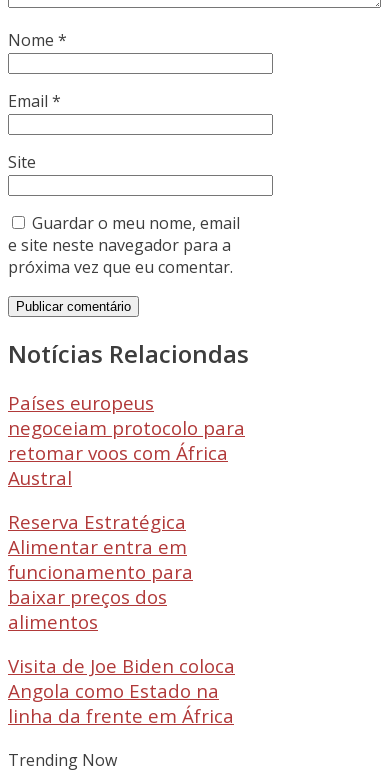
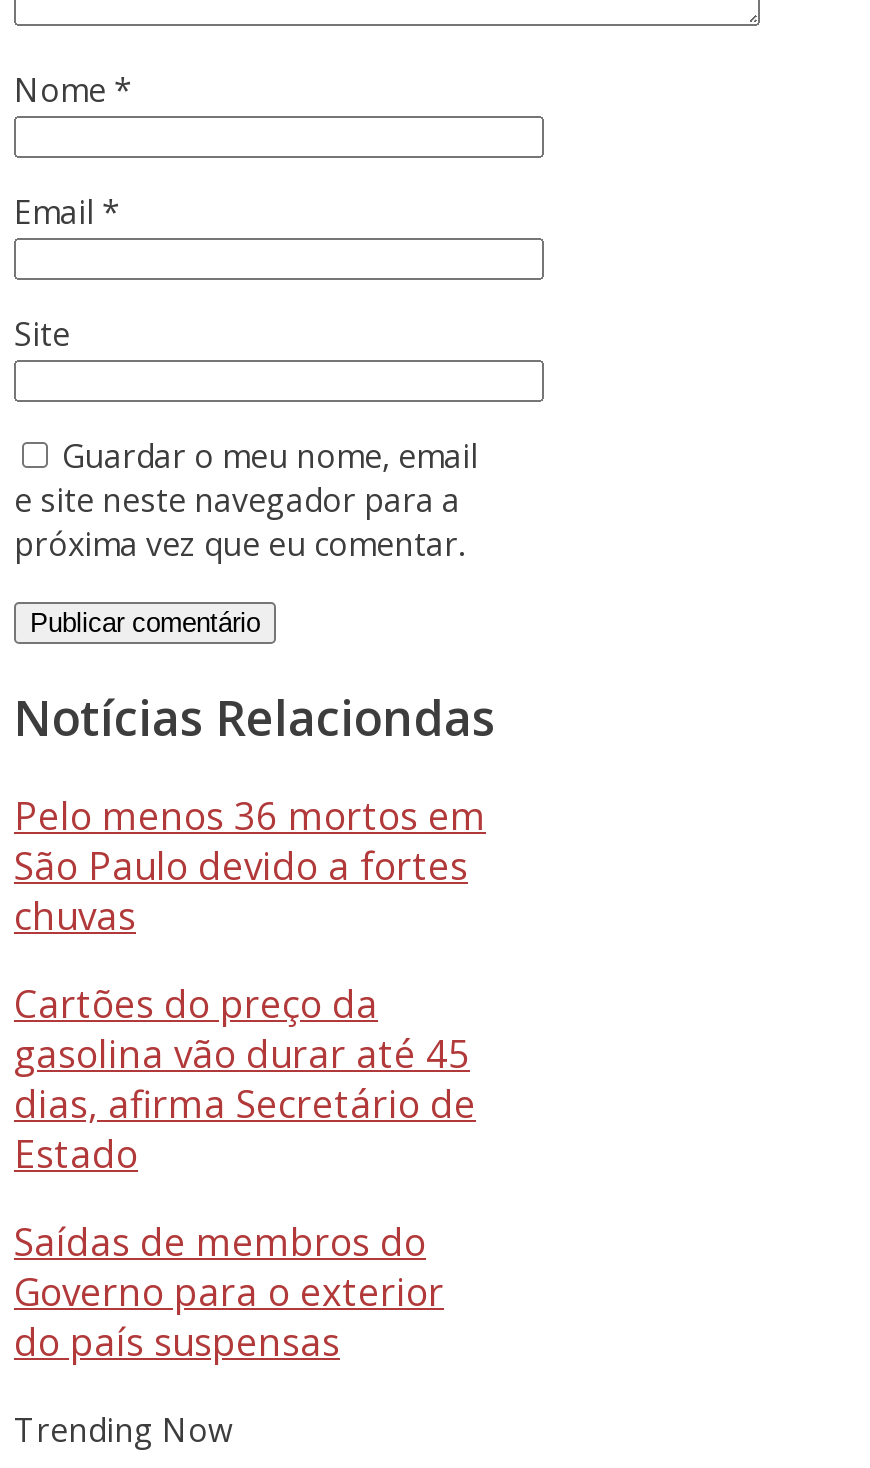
- Países europeus
- negoceiam protocolo para
- retomar voos com África
- Austral
+ Pelo menos 36 mortos em
+ São Paulo devido a fortes
+ chuvas

- Reserva Estratégica
- Alimentar entra em
- funcionamento para
- baixar preços dos
- alimentos
+ Cartões do preço da
+ gasolina vão durar até 45
+ dias, afirma Secretário de
+ Estado

- Visita de Joe Biden coloca
- Angola como Estado na
- linha da frente em África
+ Saídas de membros do
+ Governo para o exterior
+ do país suspensas
